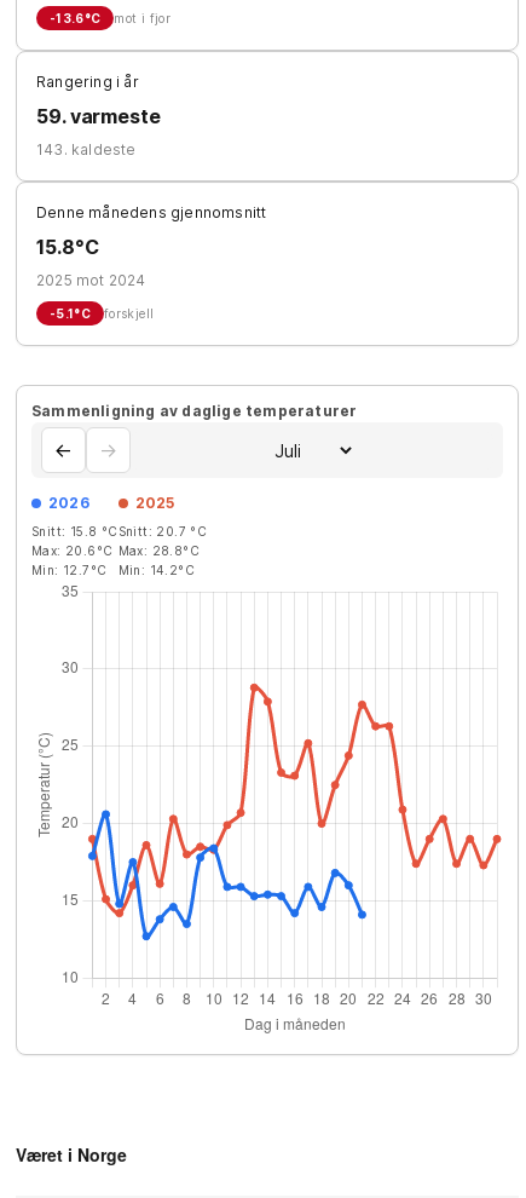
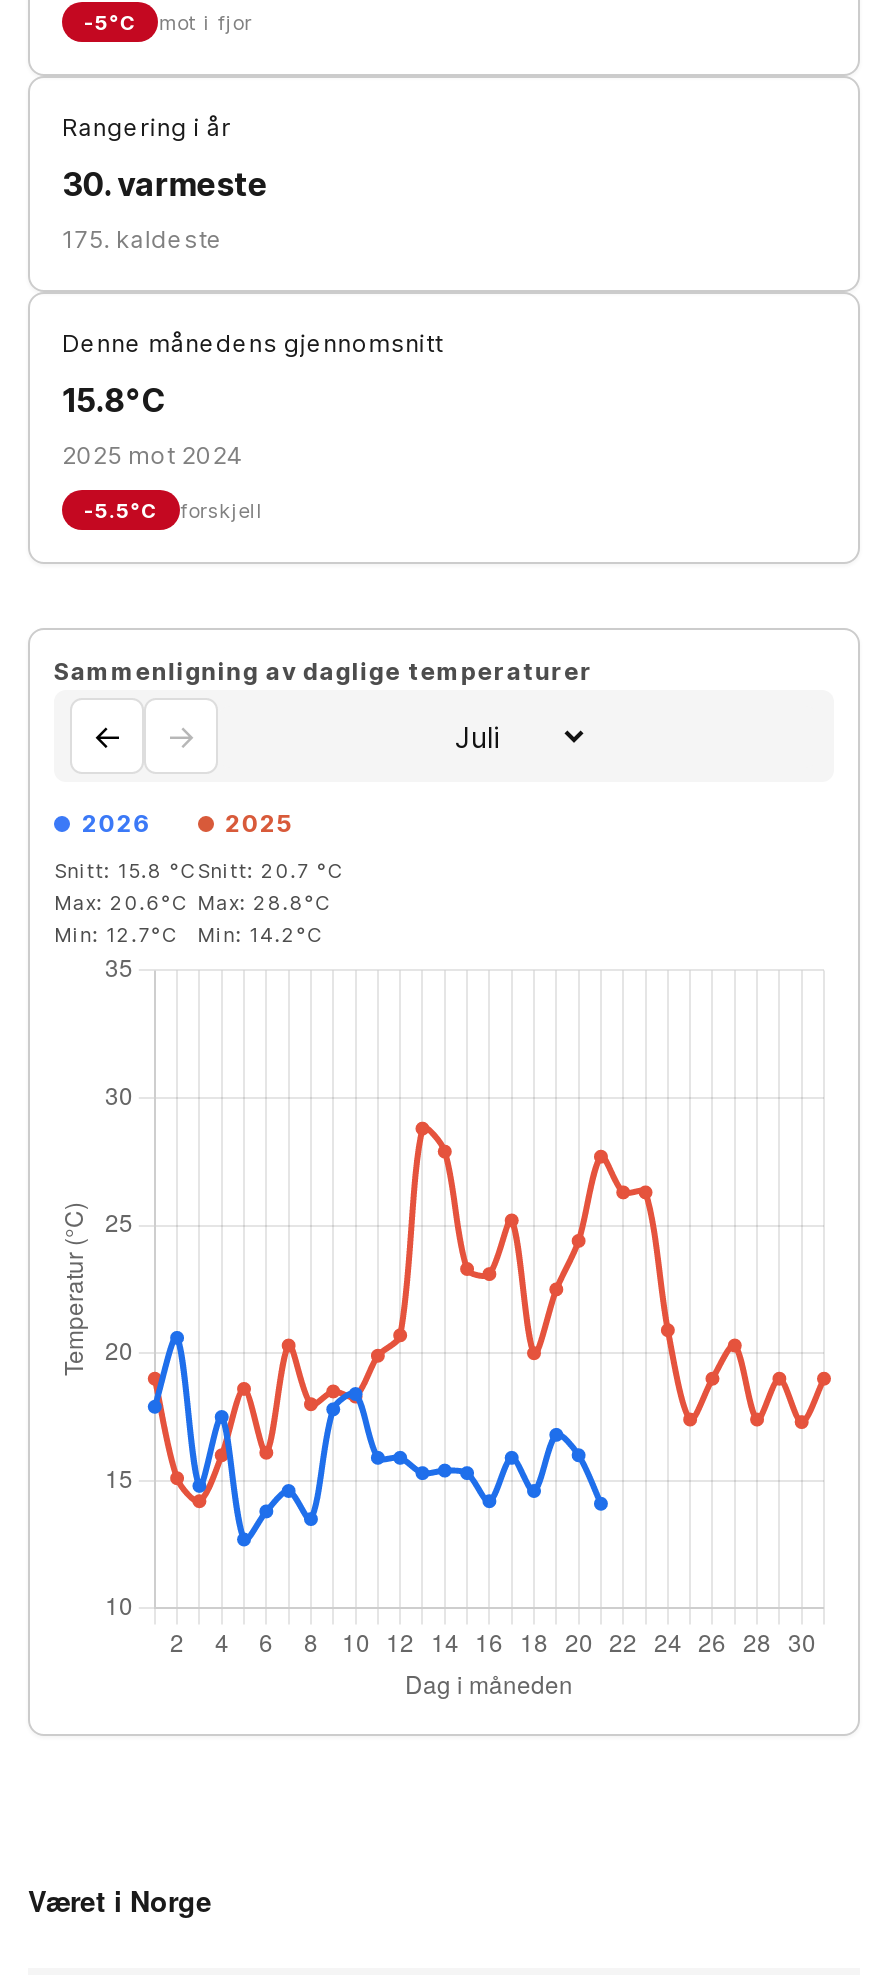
- -13.6°C mot i fjor
+ -5°C mot i fjor

- 59. varmeste
+ 30. varmeste

- 143. kaldeste
+ 175. kaldeste

- -5.1°C forskjell
+ -5.5°C forskjell
